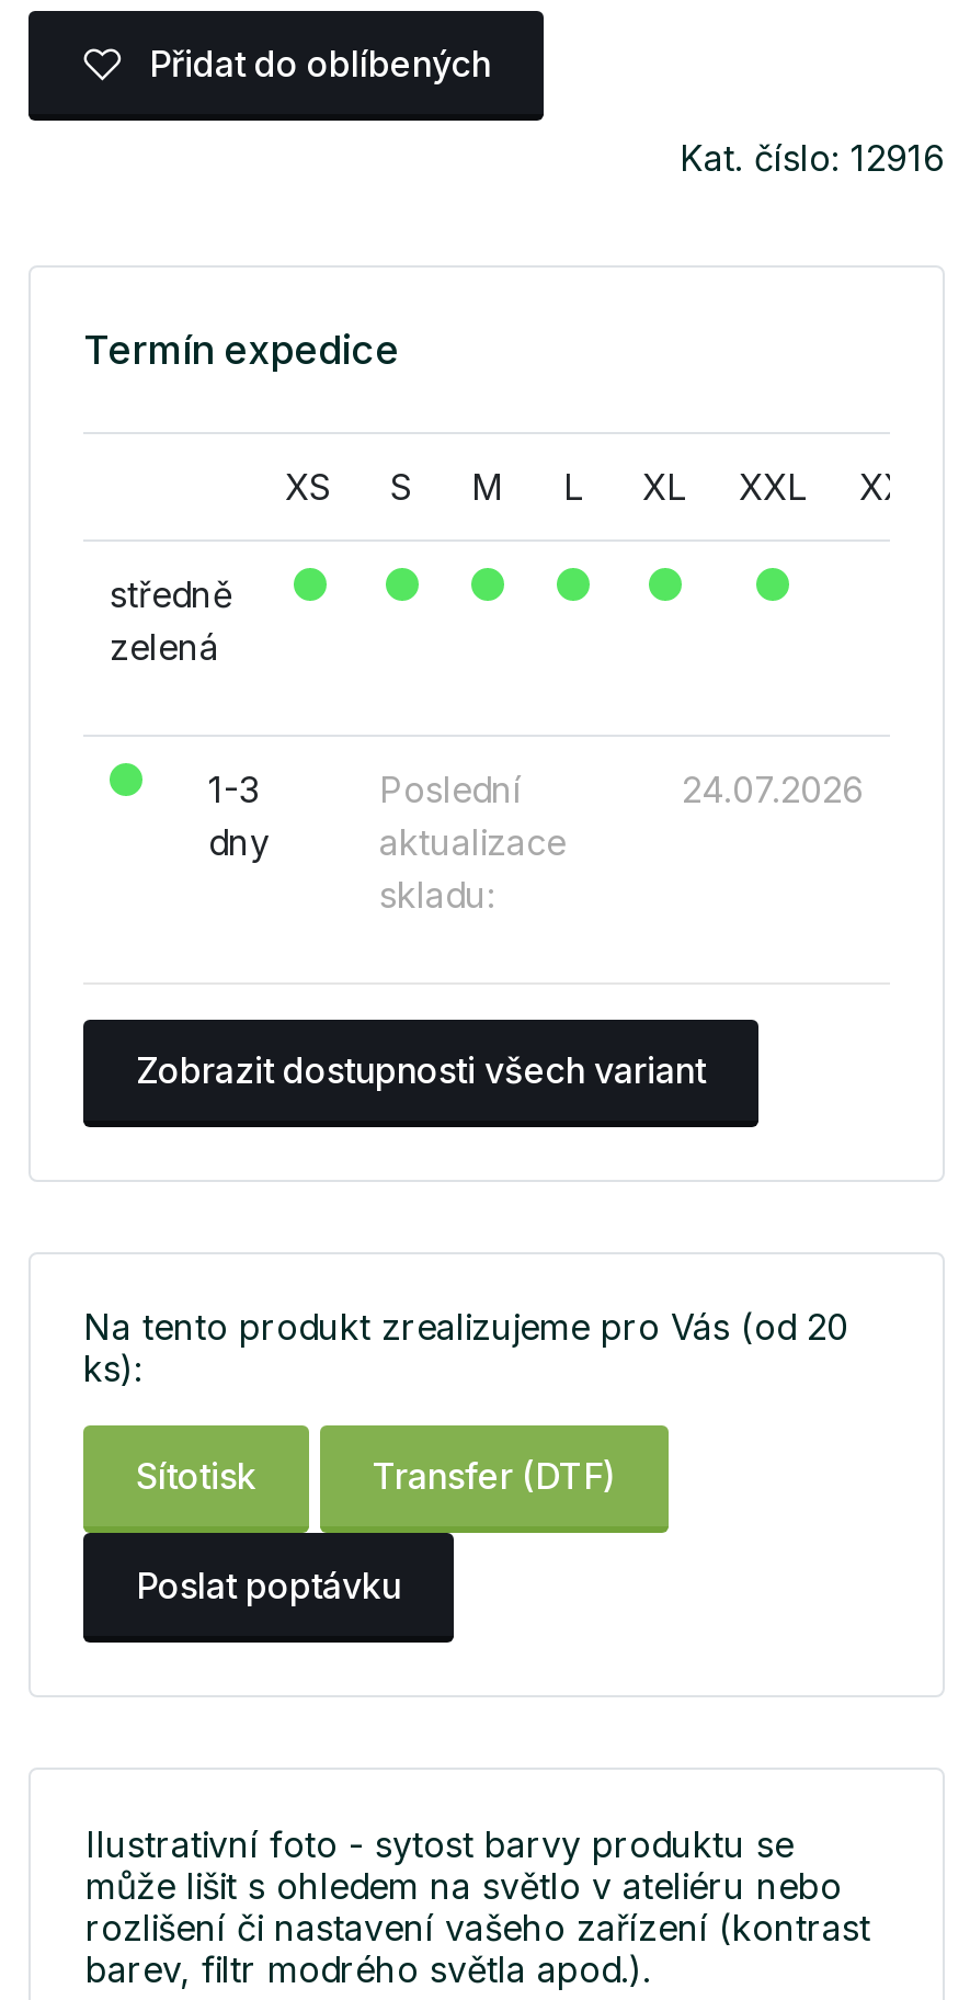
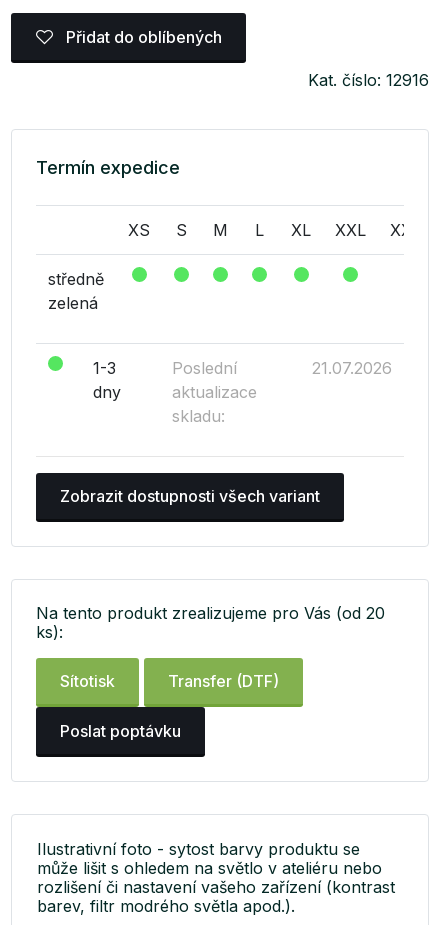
- 24.07.2026
+ 21.07.2026
